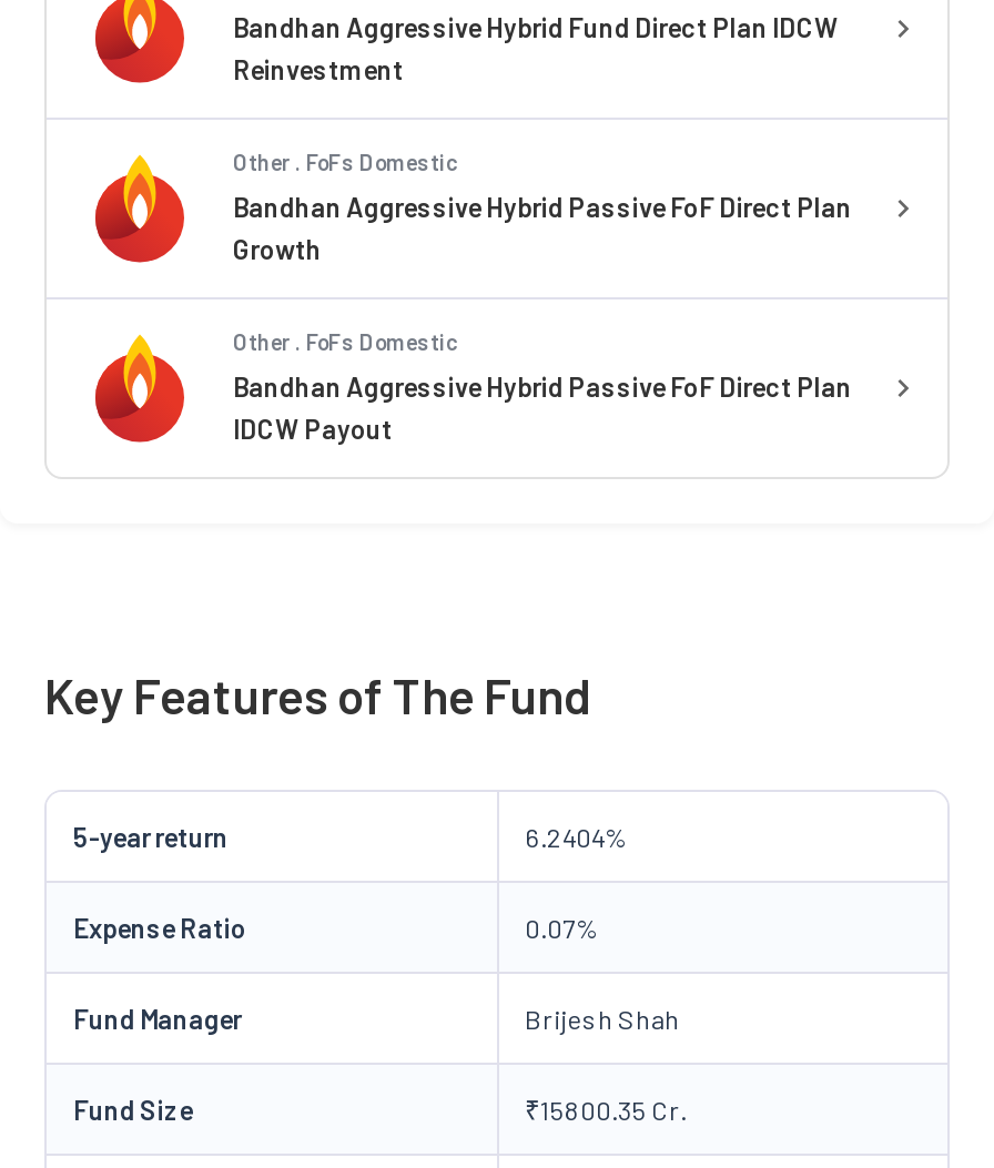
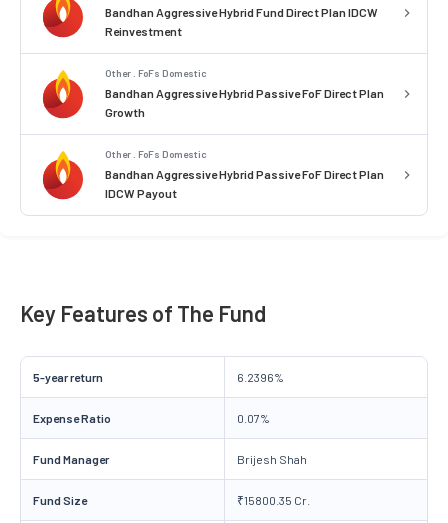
- 6.2404%
+ 6.2396%
